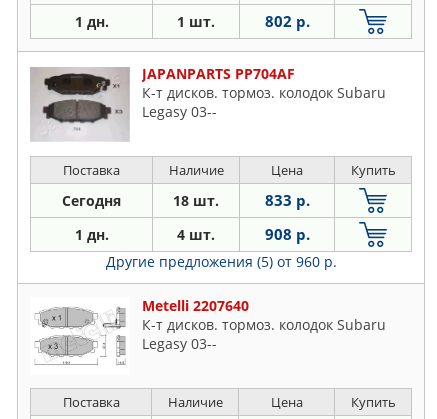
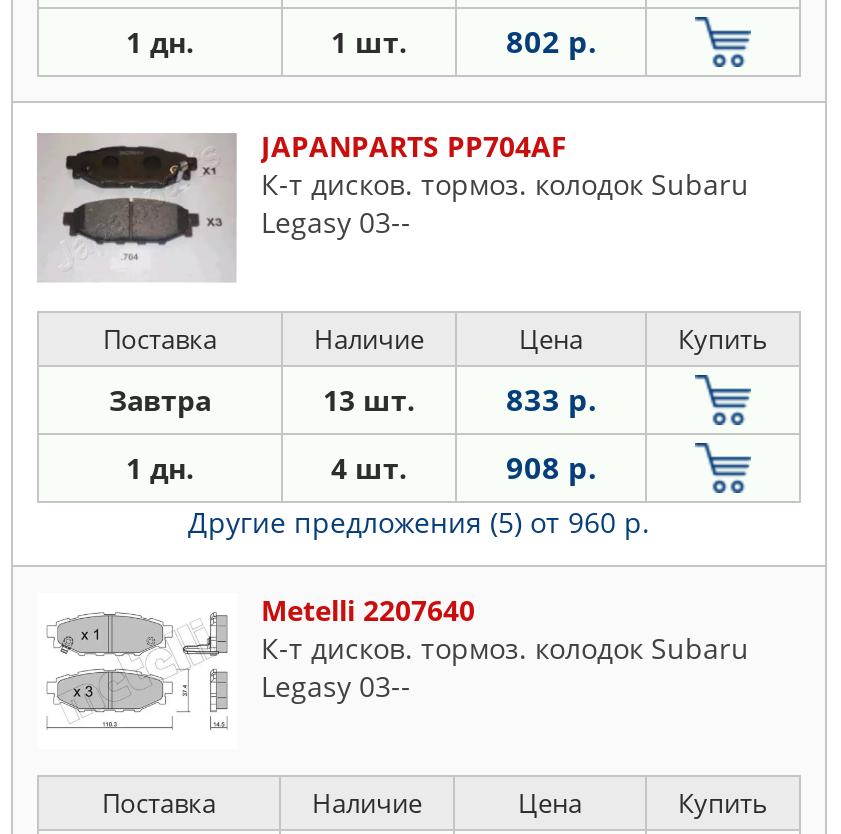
- Сегодня
- 18 шт.
+ Завтра
+ 13 шт.
